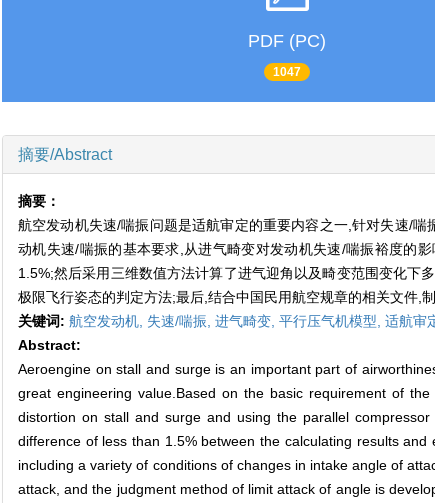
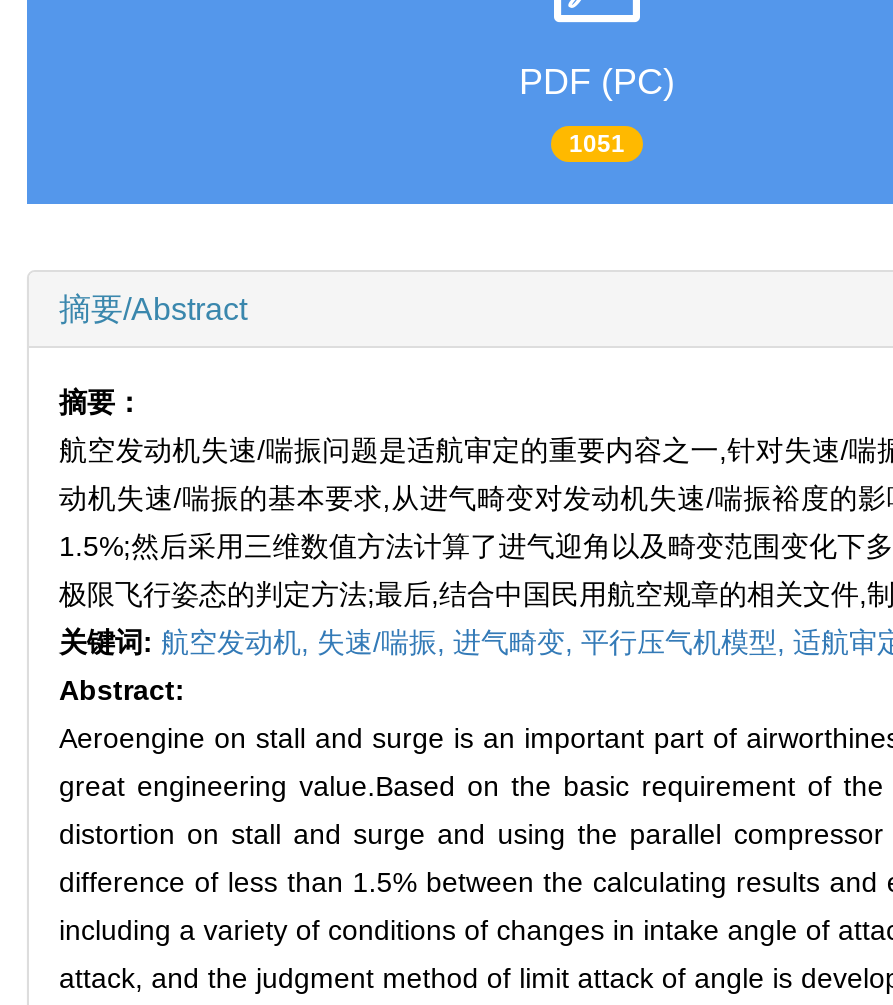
- 1047
+ 1051
